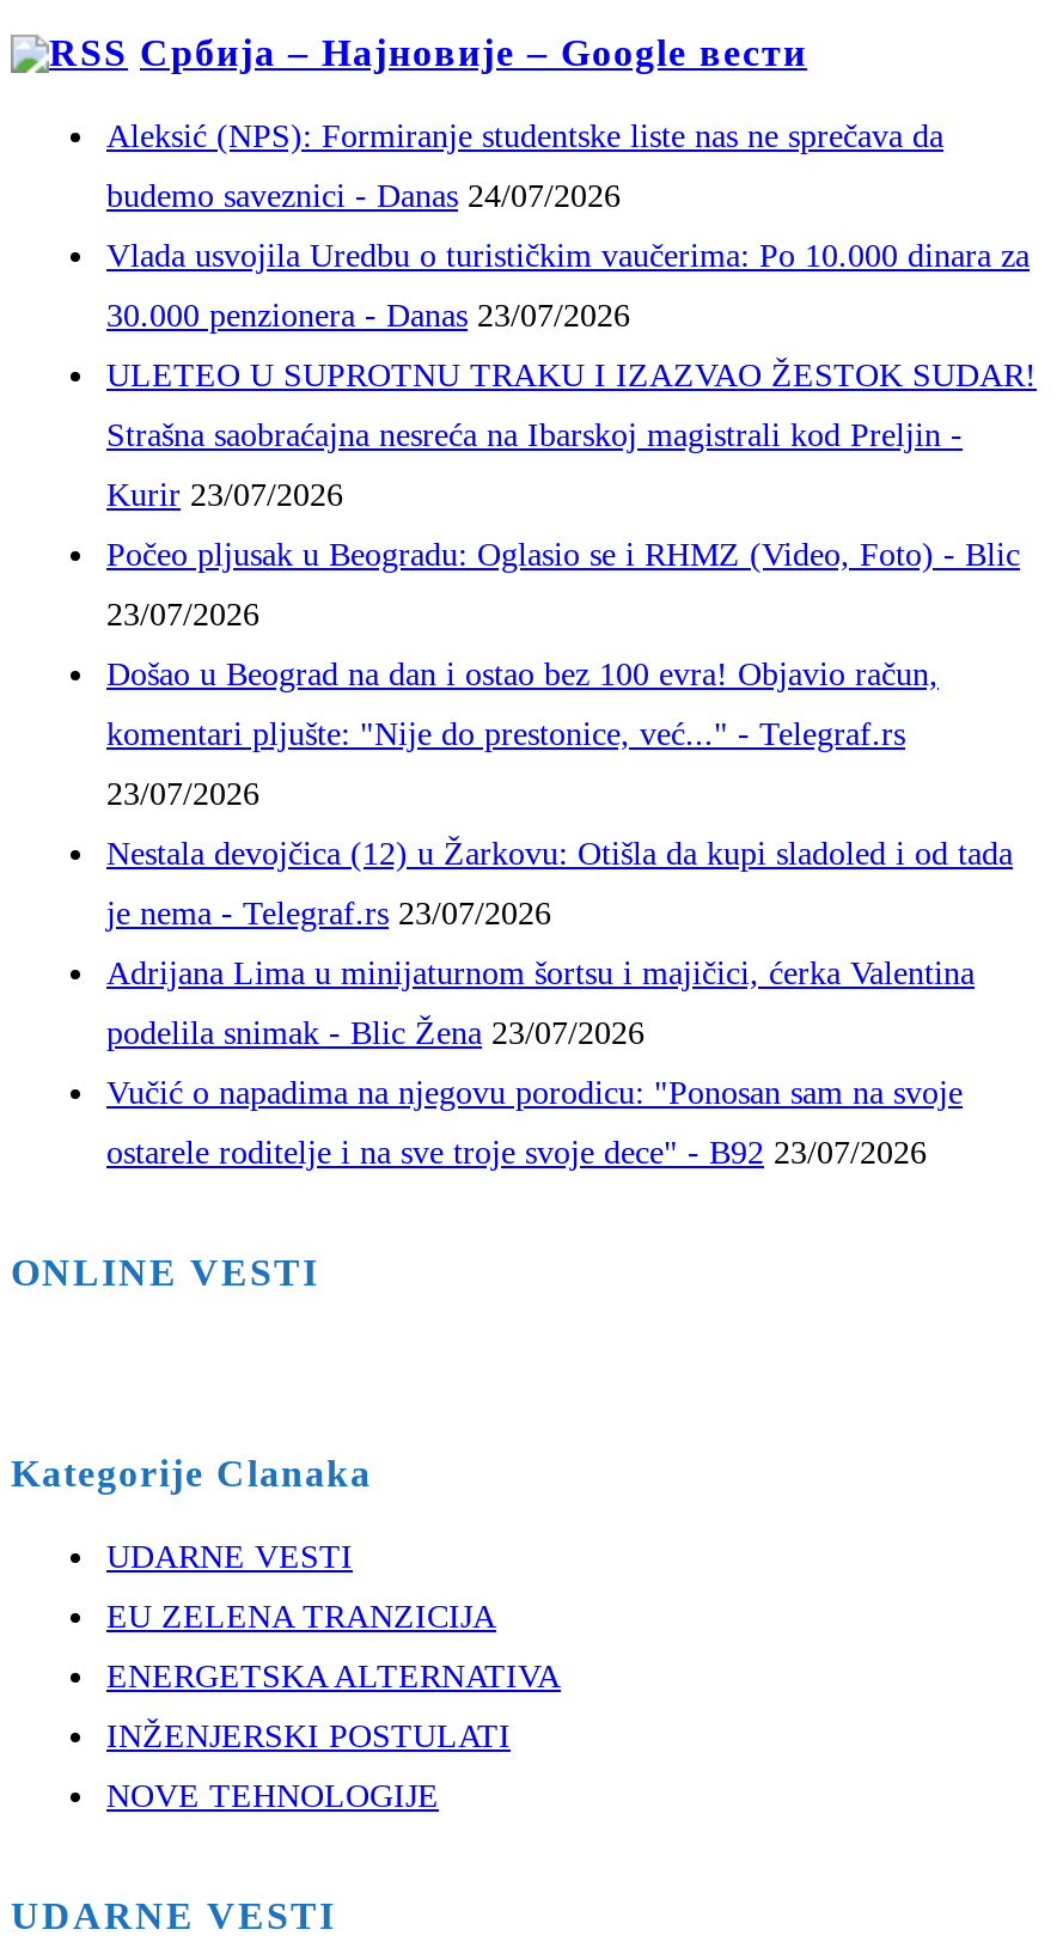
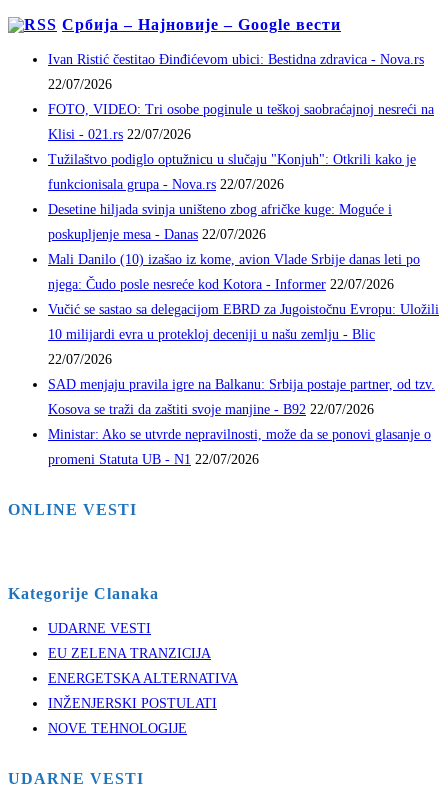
- Aleksić (NPS): Formiranje studentske liste nas ne sprečava da
- budemo saveznici - Danas 24/07/2026
- Vlada usvojila Uredbu o turističkim vaučerima: Po 10.000 dinara za
- 30.000 penzionera - Danas 23/07/2026
- ULETEO U SUPROTNU TRAKU I IZAZVAO ŽESTOK SUDAR!
- Strašna saobraćajna nesreća na Ibarskoj magistrali kod Preljin -
- Kurir 23/07/2026
- Počeo pljusak u Beogradu: Oglasio se i RHMZ (Video, Foto) - Blic
- 23/07/2026
- Došao u Beograd na dan i ostao bez 100 evra! Objavio račun,
- komentari pljušte: "Nije do prestonice, već..." - Telegraf.rs
- 23/07/2026
- Nestala devojčica (12) u Žarkovu: Otišla da kupi sladoled i od tada
- je nema - Telegraf.rs 23/07/2026
- Adrijana Lima u minijaturnom šortsu i majičici, ćerka Valentina
- podelila snimak - Blic Žena 23/07/2026
- Vučić o napadima na njegovu porodicu: "Ponosan sam na svoje
- ostarele roditelje i na sve troje svoje dece" - B92 23/07/2026
+ Ivan Ristić čestitao Đinđićevom ubici: Bestidna zdravica - Nova.rs
+ 22/07/2026
+ FOTO, VIDEO: Tri osobe poginule u teškoj saobraćajnoj nesreći na
+ Klisi - 021.rs 22/07/2026
+ Tužilaštvo podiglo optužnicu u slučaju "Konjuh": Otkrili kako je
+ funkcionisala grupa - Nova.rs 22/07/2026
+ Desetine hiljada svinja uništeno zbog afričke kuge: Moguće i
+ poskupljenje mesa - Danas 22/07/2026
+ Mali Danilo (10) izašao iz kome, avion Vlade Srbije danas leti po
+ njega: Čudo posle nesreće kod Kotora - Informer 22/07/2026
+ Vučić se sastao sa delegacijom EBRD za Jugoistočnu Evropu: Uložili
+ 10 milijardi evra u protekloj deceniji u našu zemlju - Blic
+ 22/07/2026
+ SAD menjaju pravila igre na Balkanu: Srbija postaje partner, od tzv.
+ Kosova se traži da zaštiti svoje manjine - B92 22/07/2026
+ Ministar: Ako se utvrde nepravilnosti, može da se ponovi glasanje o
+ promeni Statuta UB - N1 22/07/2026
